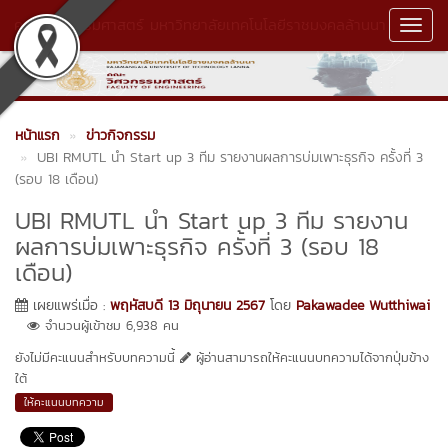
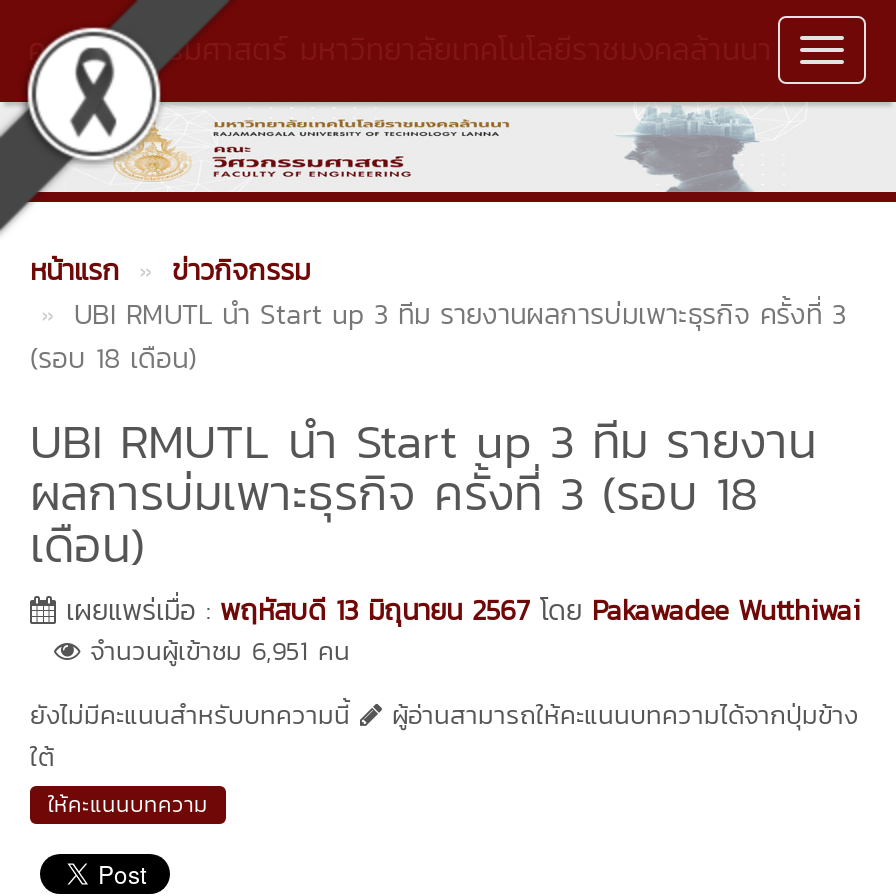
- จำนวนผู้เข้าชม 6,938 คน
+ จำนวนผู้เข้าชม 6,951 คน
